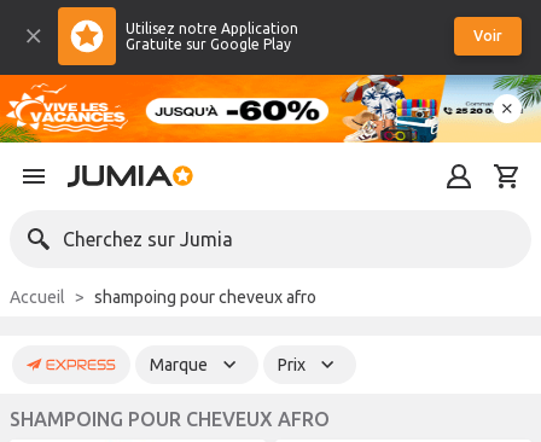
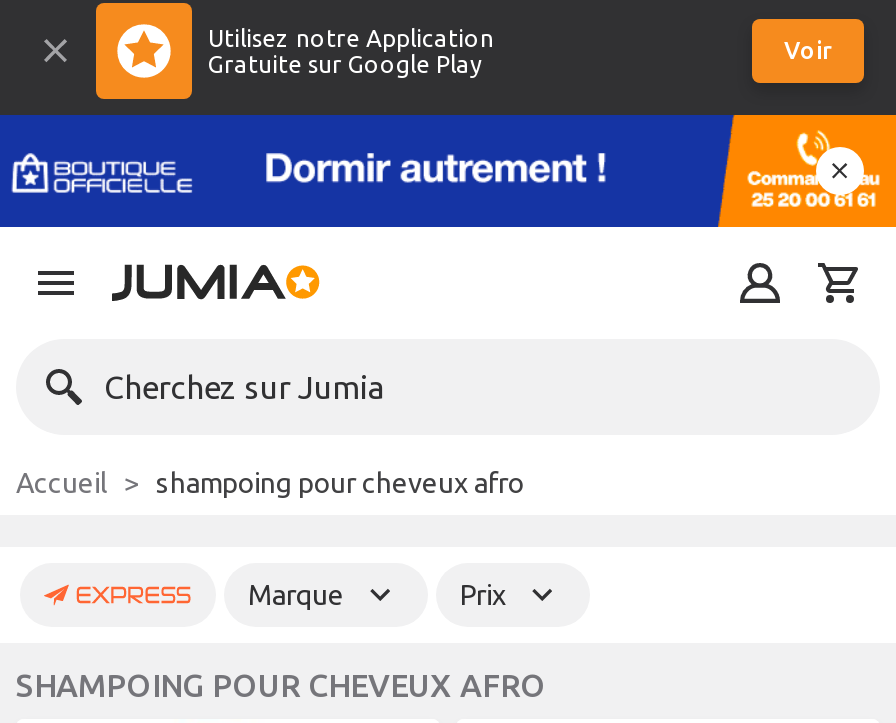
- [image]
+ [image]
